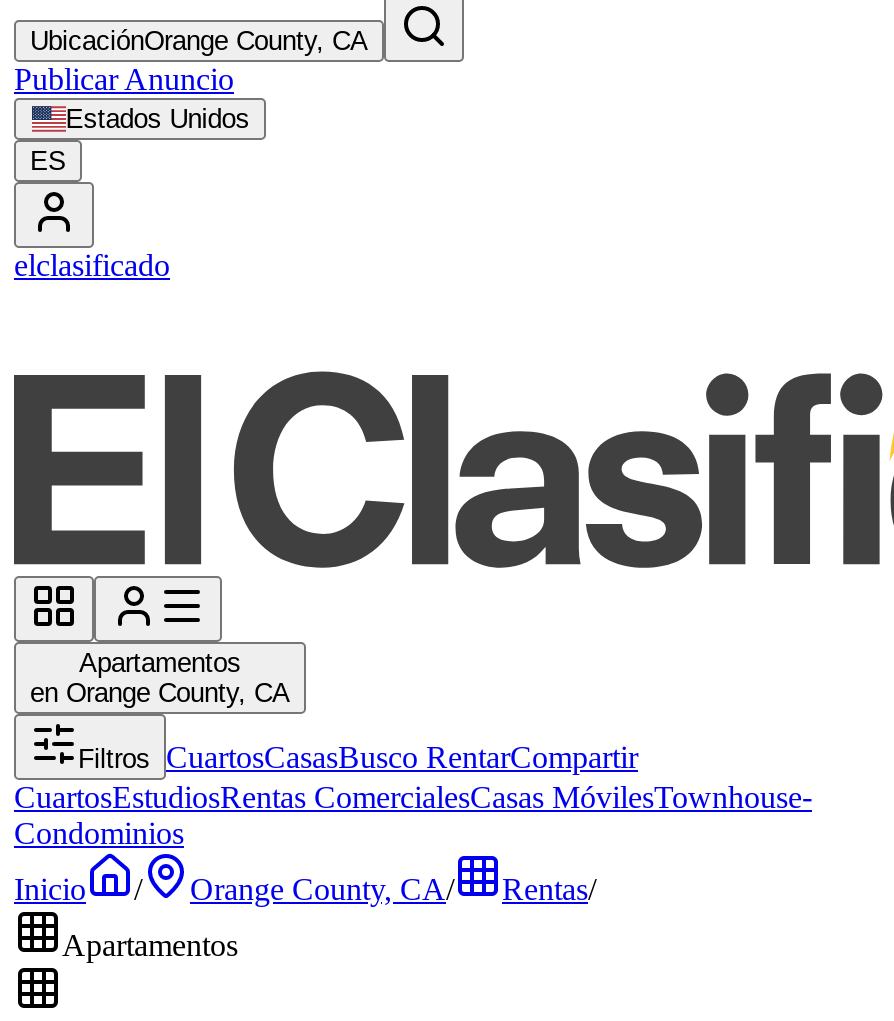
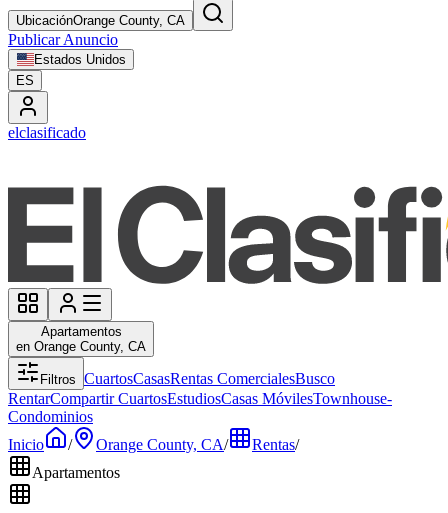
- Filtros CuartosCasasBusco RentarCompartir
+ Filtros CuartosCasasRentas ComercialesBusco

- CuartosEstudiosRentas ComercialesCasas MóvilesTownhouse-
+ RentarCompartir CuartosEstudiosCasas MóvilesTownhouse-
